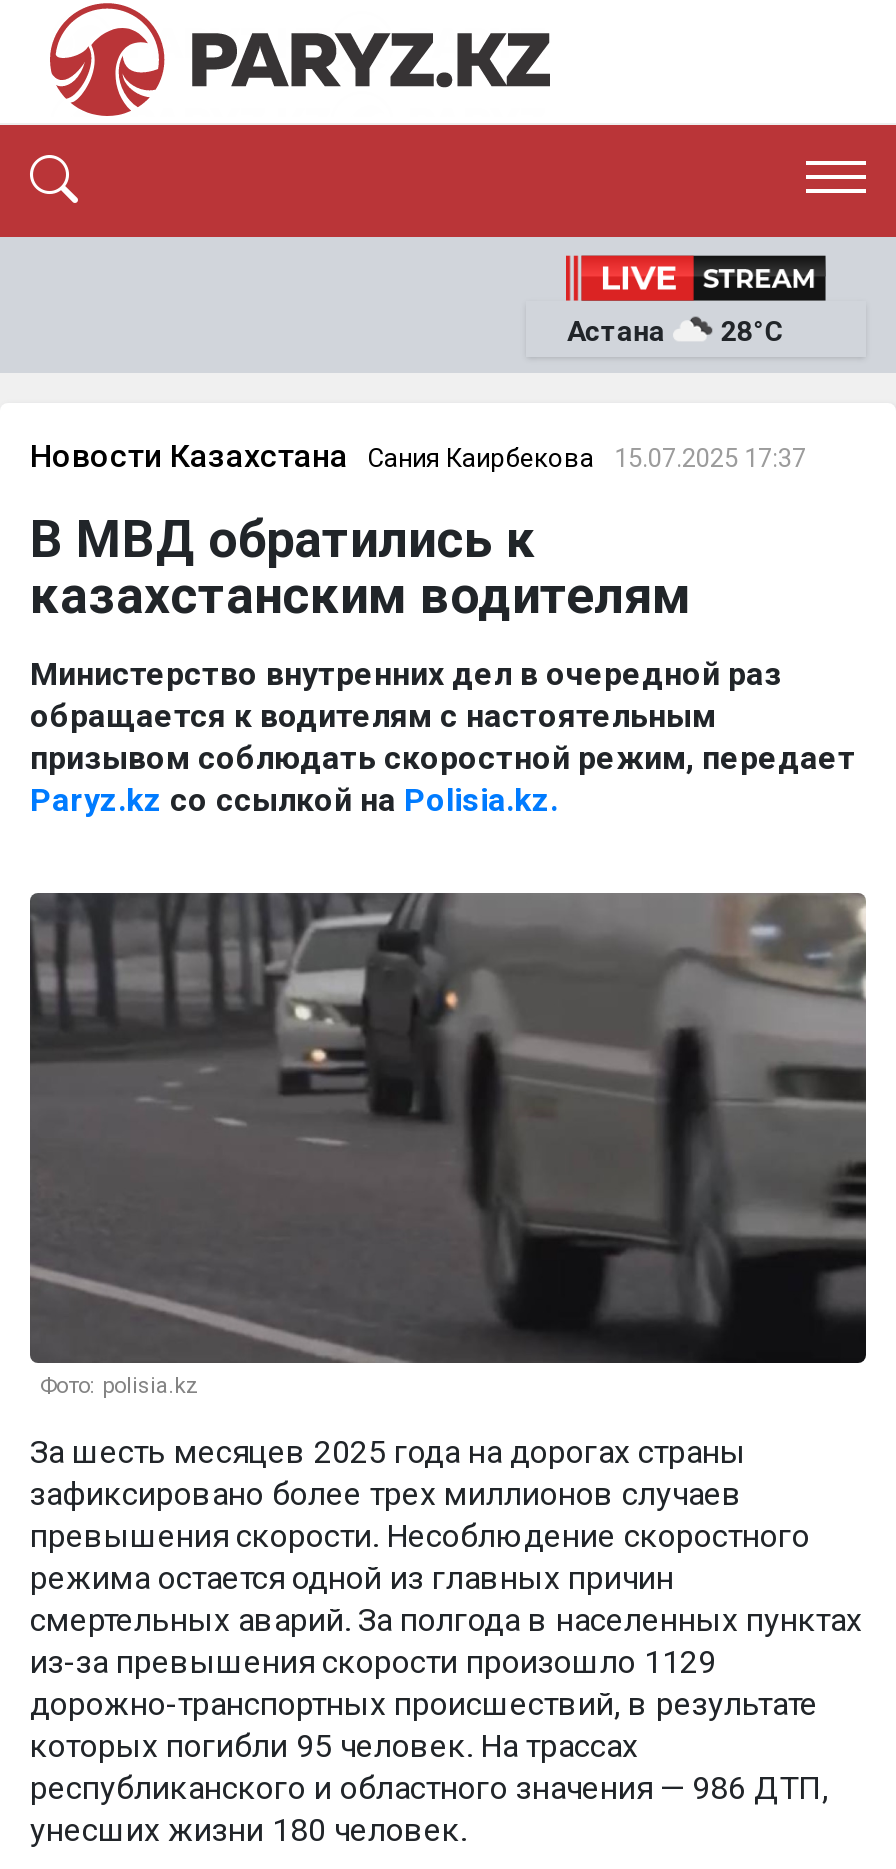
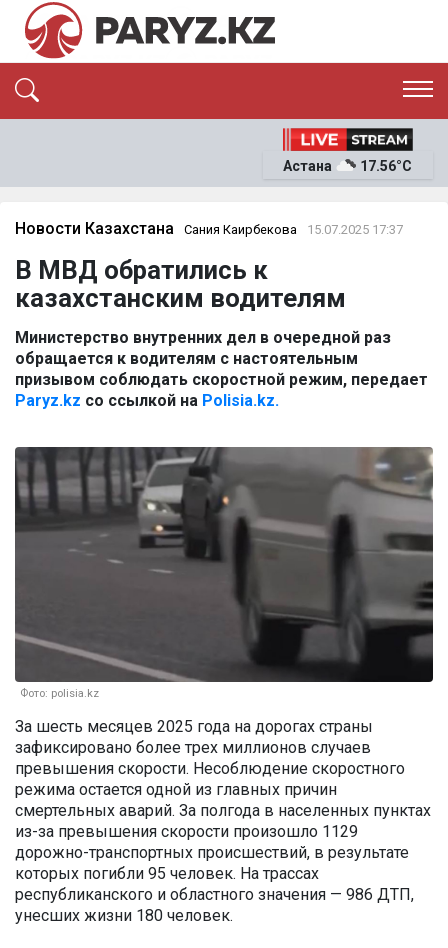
- 28°C
+ 17.56°C
